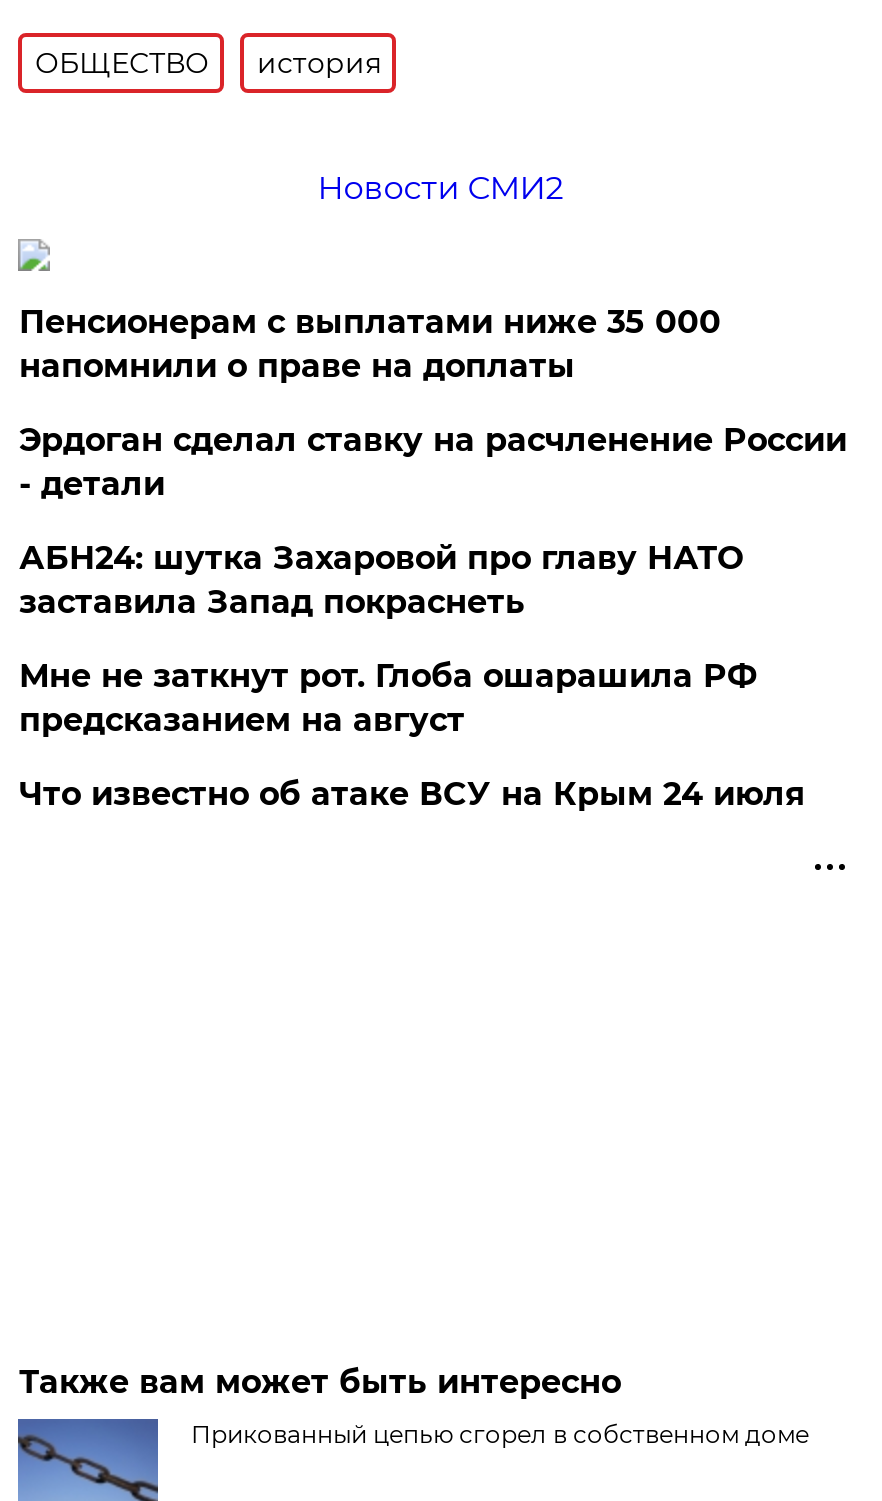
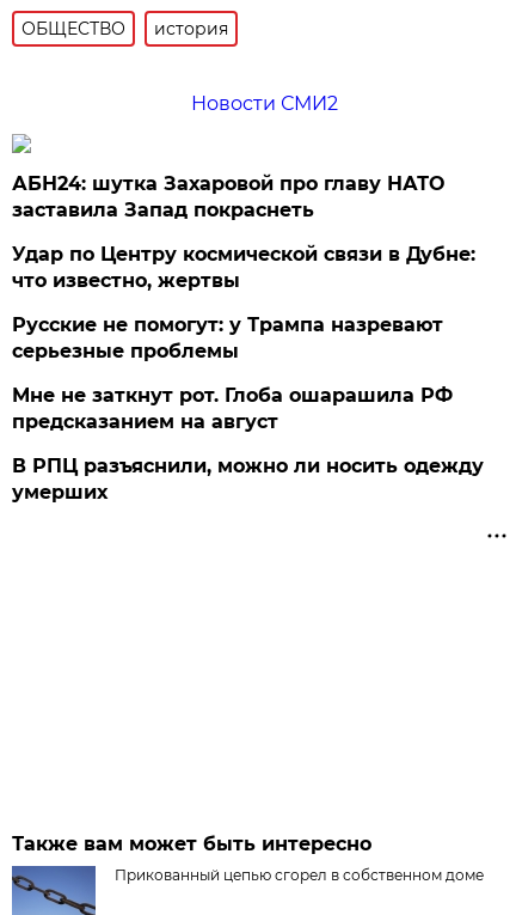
- Пенсионерам с выплатами ниже 35 000
- напомнили о праве на доплаты
- Эрдоган сделал ставку на расчленение России
- - детали

moved up: АБН24: шутка Захаровой про главу НАТО | заставила Запад покраснеть

+ Удар по Центру космической связи в Дубне:
+ что известно, жертвы
+ Русские не помогут: у Трампа назревают
+ серьезные проблемы

- Что известно об атаке ВСУ на Крым 24 июля
+ В РПЦ разъяснили, можно ли носить одежду
+ умерших
